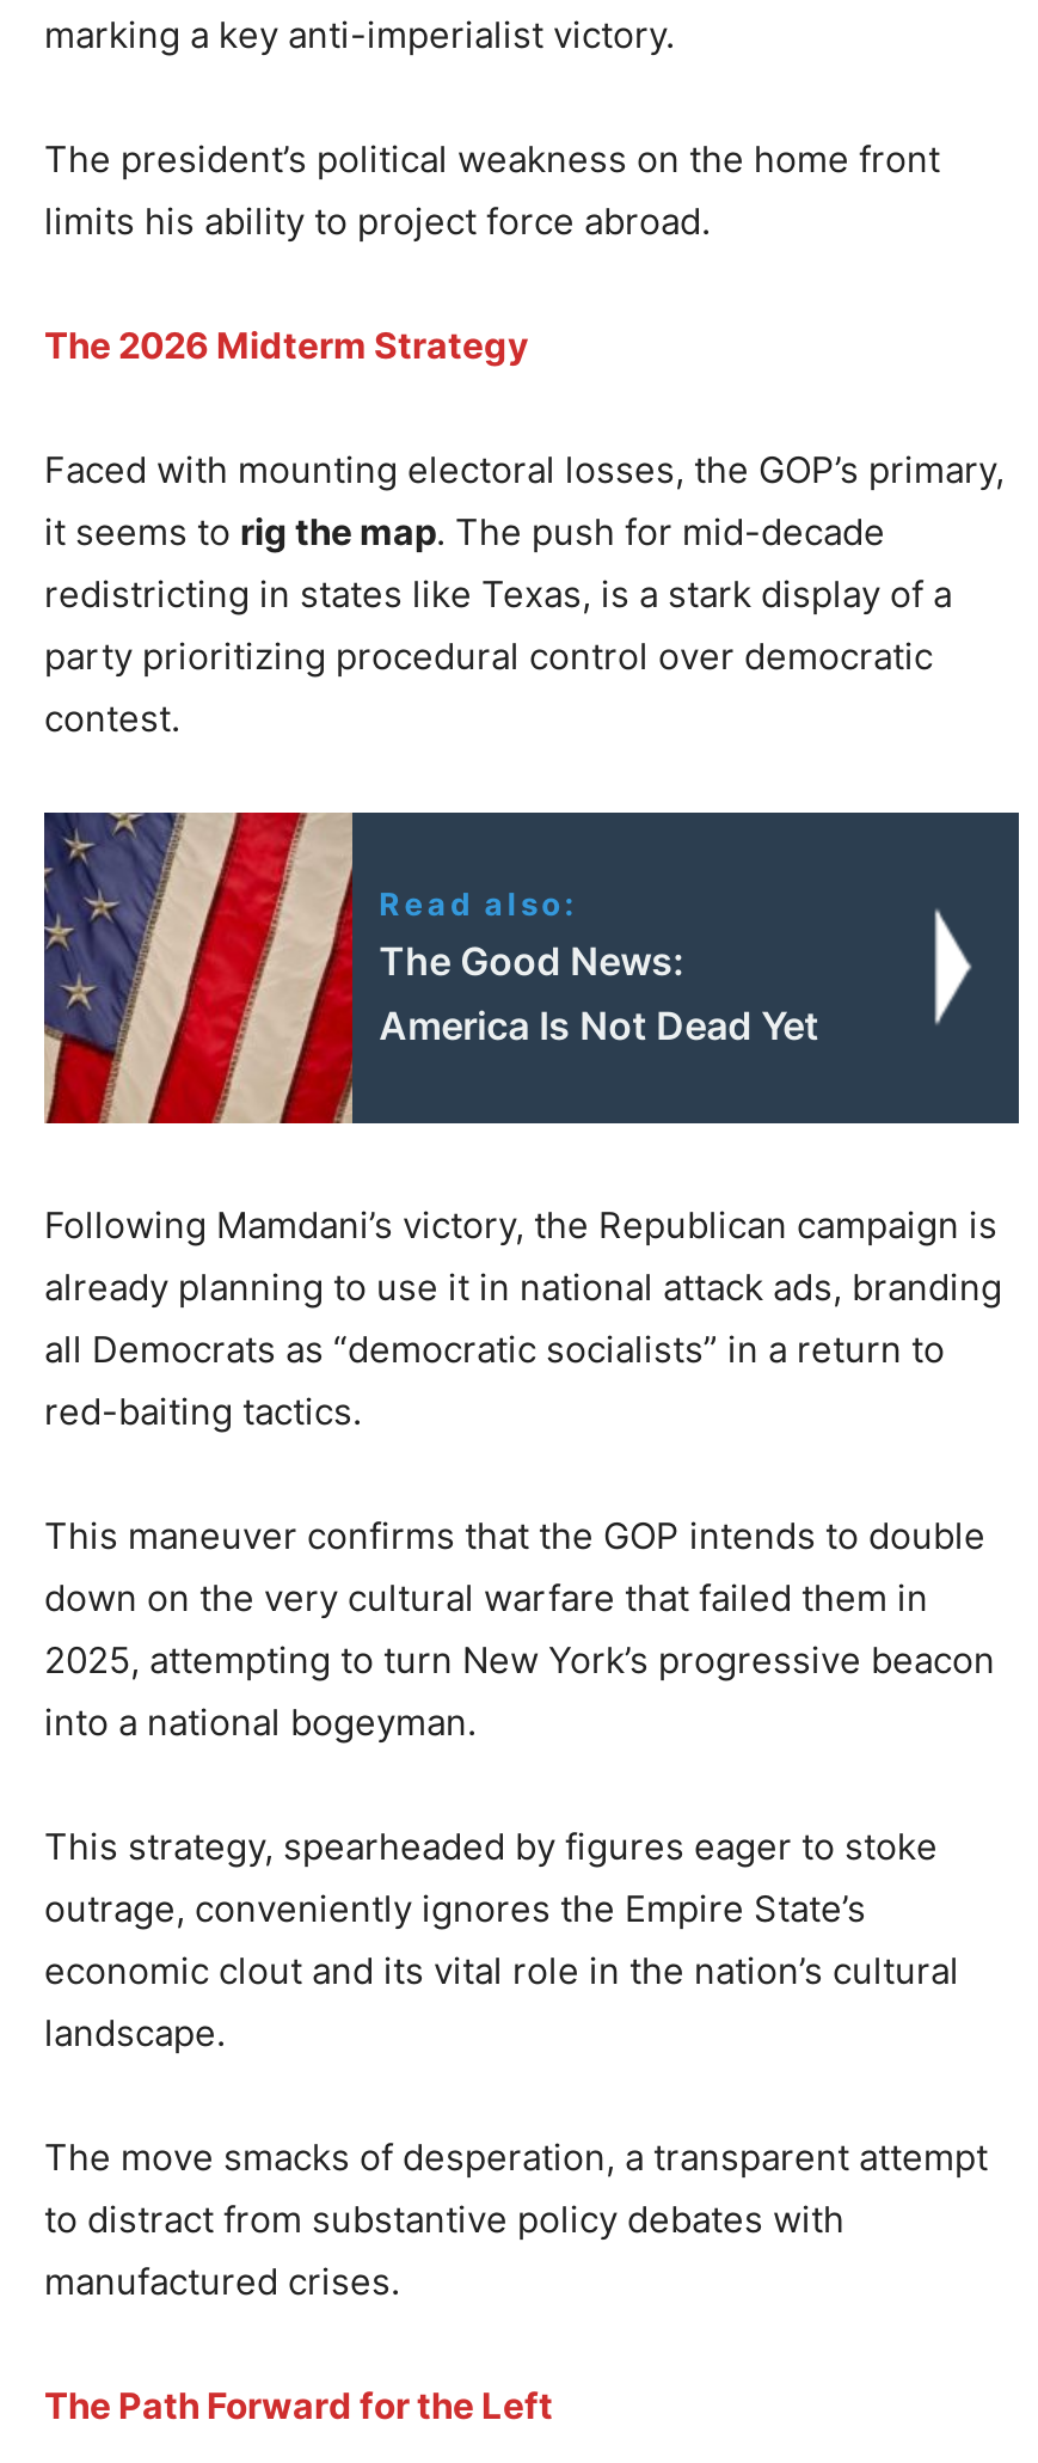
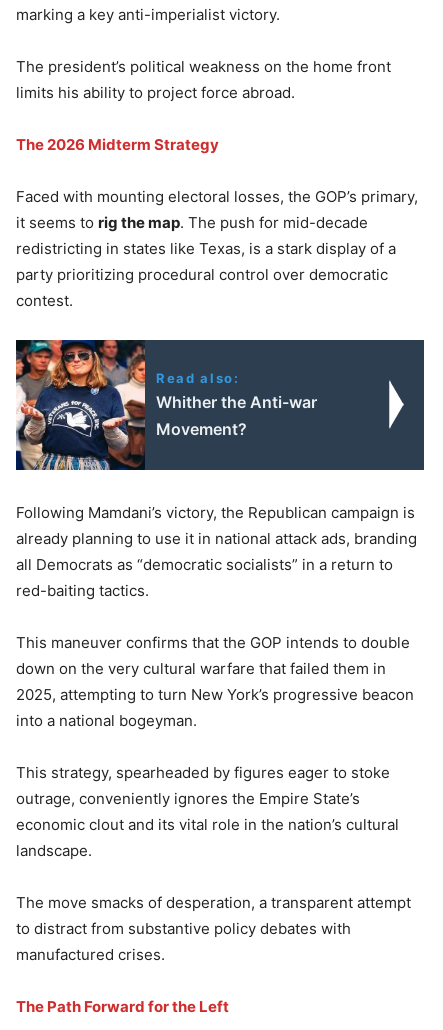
- [image]
- The Good News:
- America Is Not Dead Yet
+ [image]
+ Whither the Anti-war
+ Movement?
